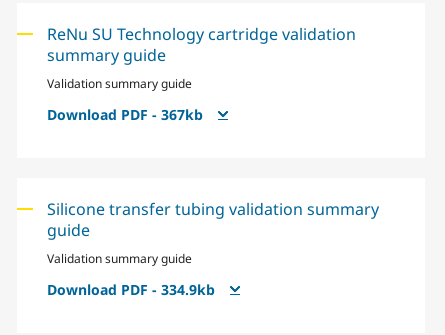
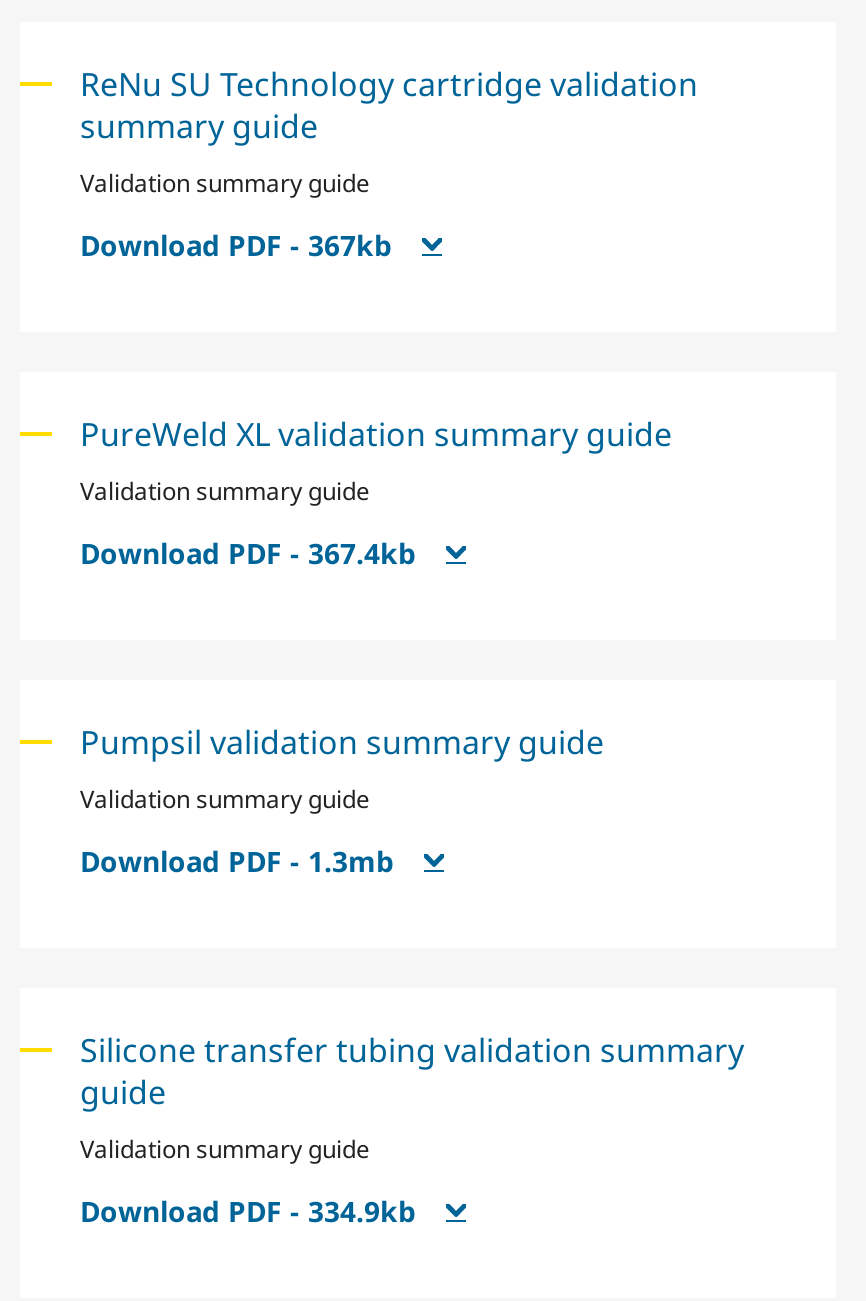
+ PureWeld XL validation summary guide
+ Validation summary guide
+ Download PDF - 367.4kb

+ Pumpsil validation summary guide
+ Validation summary guide
+ Download PDF - 1.3mb
